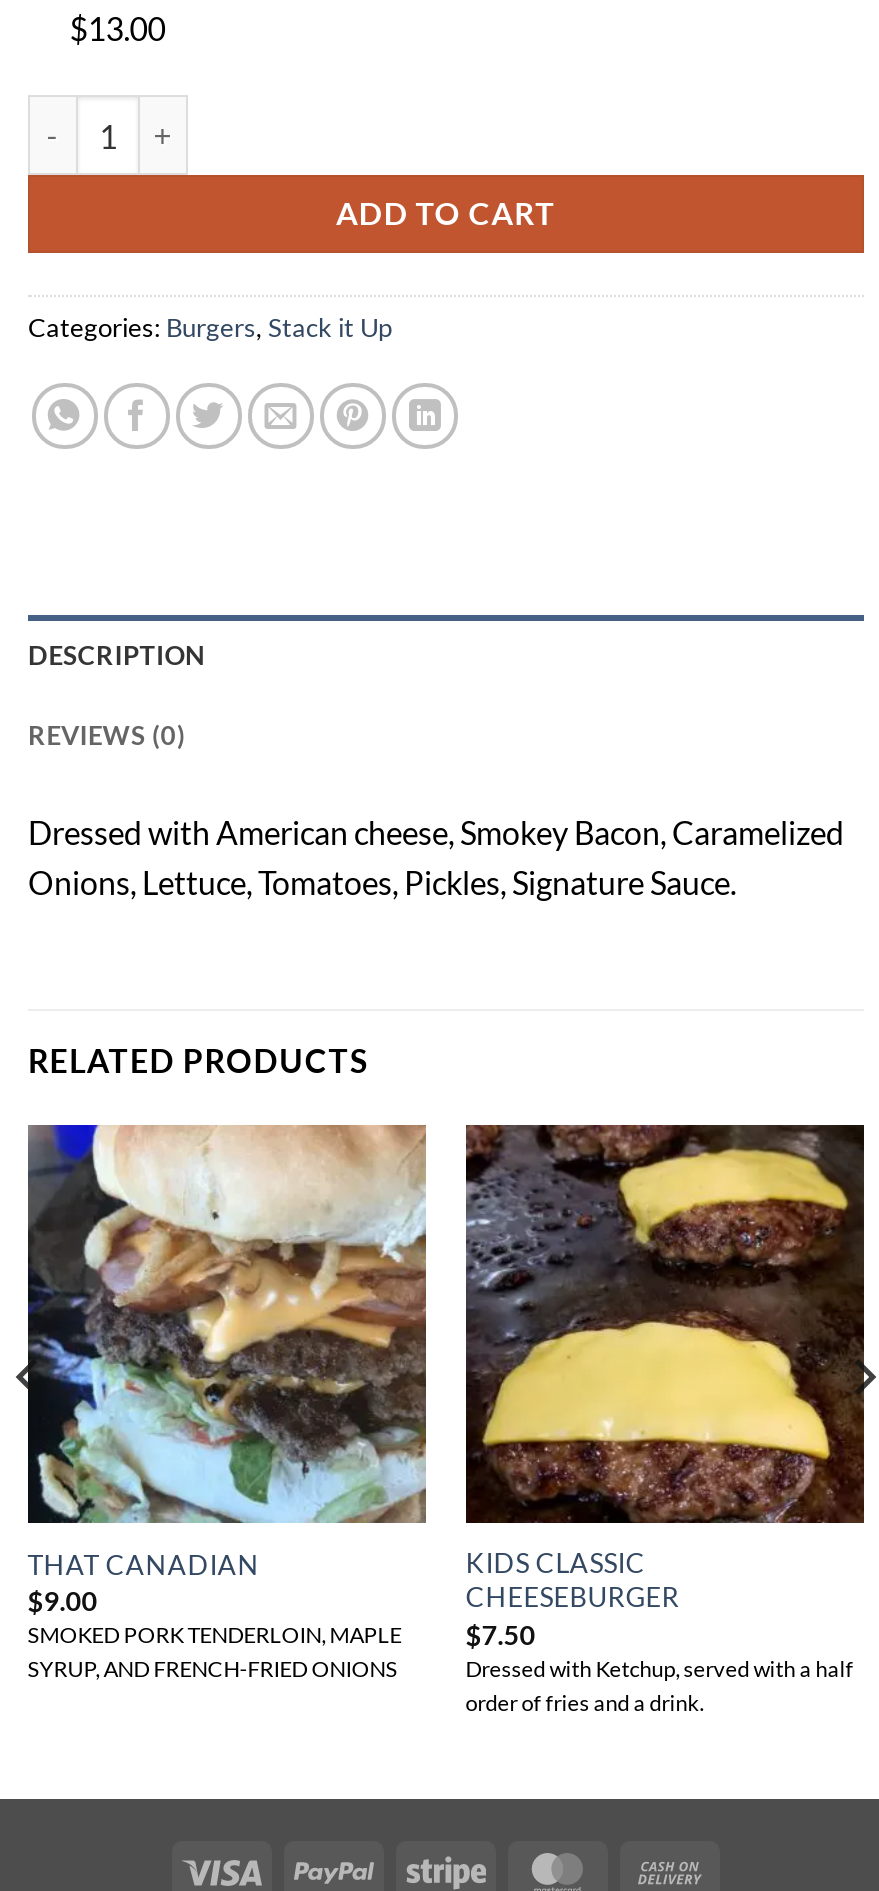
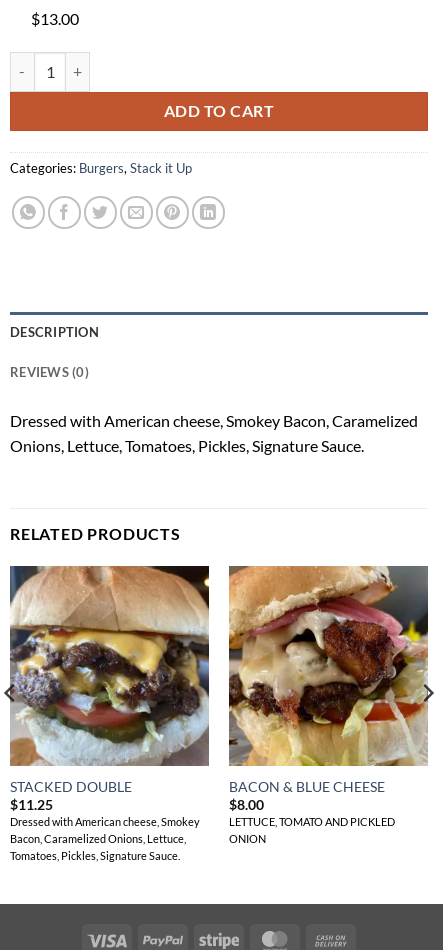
- [image]
- THAT CANADIAN
- $9.00
- SMOKED PORK TENDERLOIN, MAPLE
- SYRUP, AND FRENCH-FRIED ONIONS
+ [image]
+ STACKED DOUBLE
+ $11.25
+ Dressed with American cheese, Smokey
+ Bacon, Caramelized Onions, Lettuce,
+ Tomatoes, Pickles, Signature Sauce.

- [image]
- KIDS CLASSIC
- CHEESEBURGER
- $7.50
- Dressed with Ketchup, served with a half
- order of fries and a drink.
+ [image]
+ BACON & BLUE CHEESE
+ $8.00
+ LETTUCE, TOMATO AND PICKLED
+ ONION
